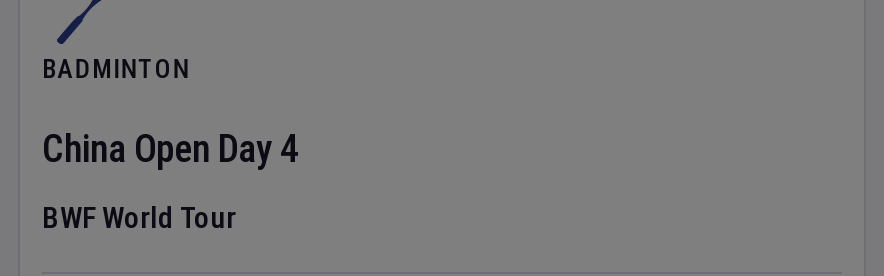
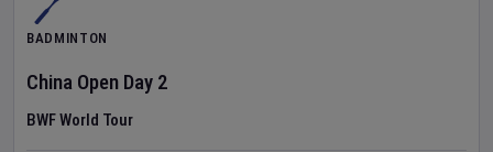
- China Open Day 4
+ China Open Day 2
